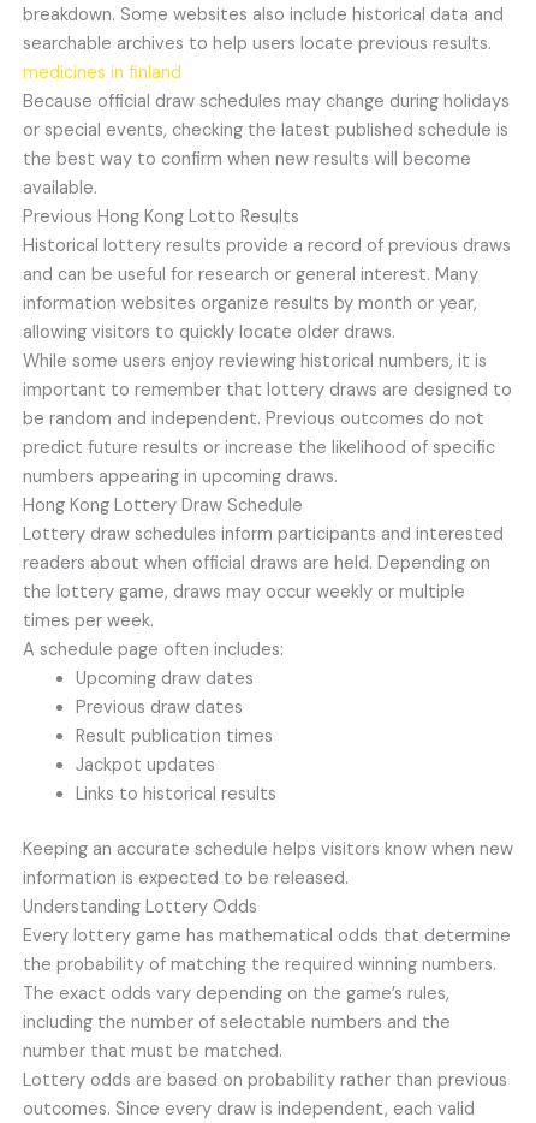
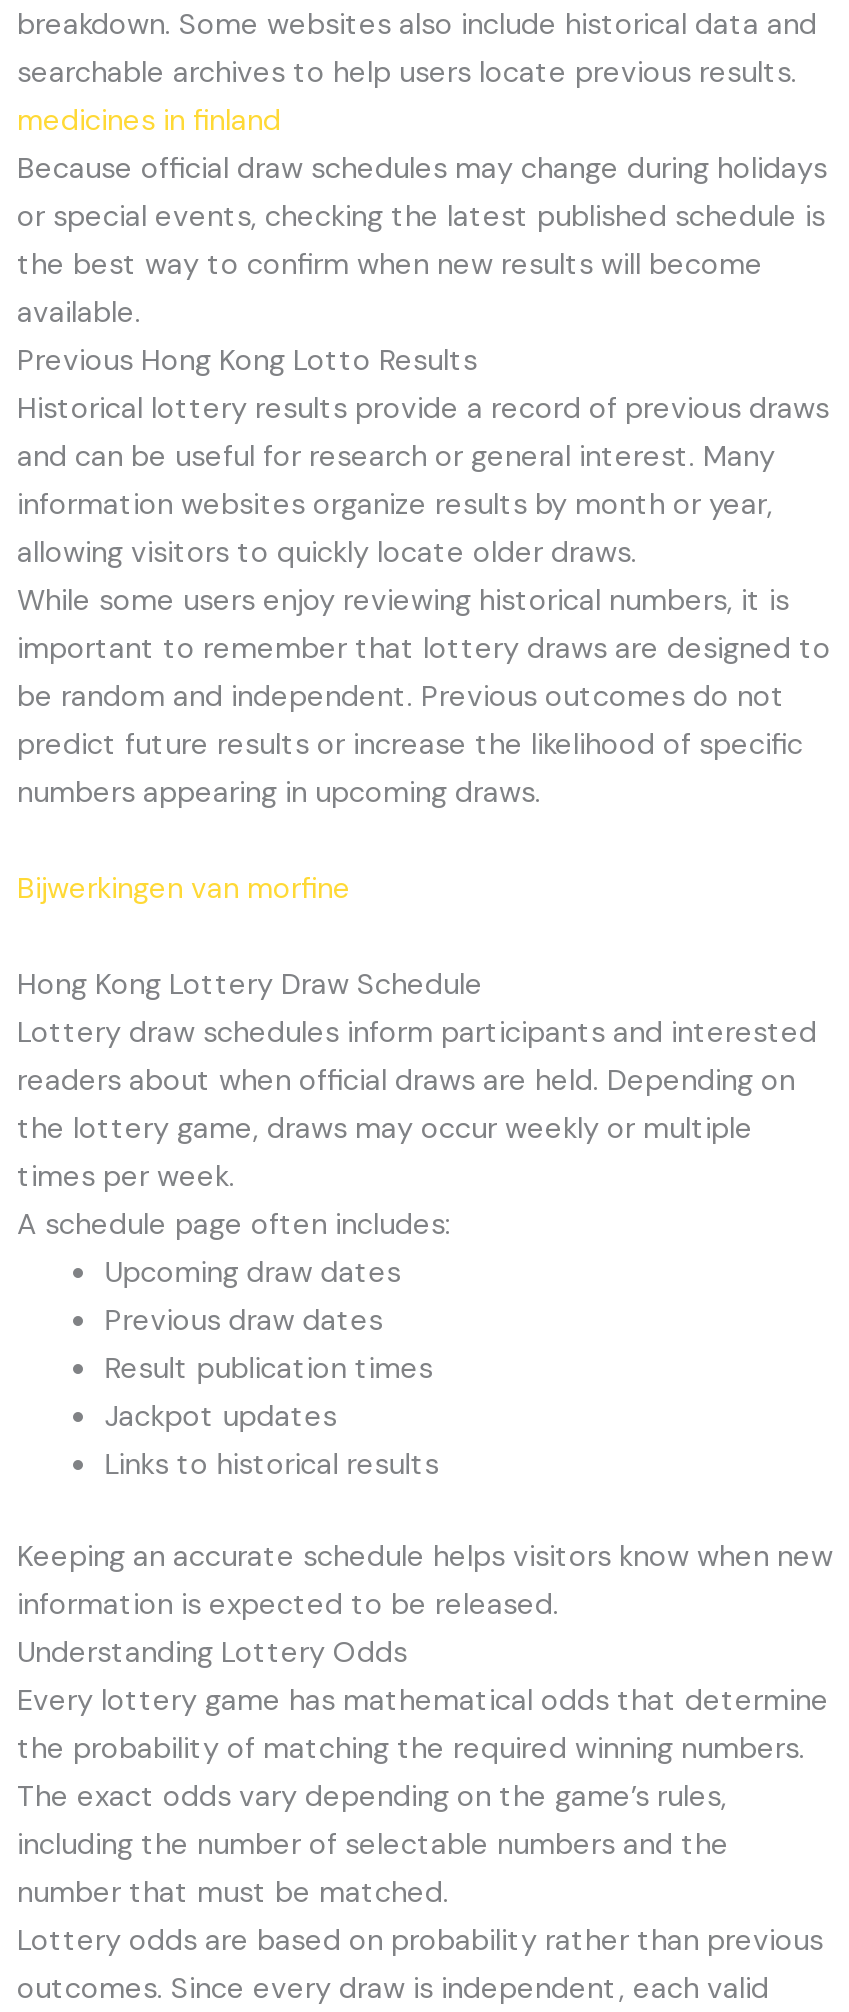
+ Bijwerkingen van morfine
